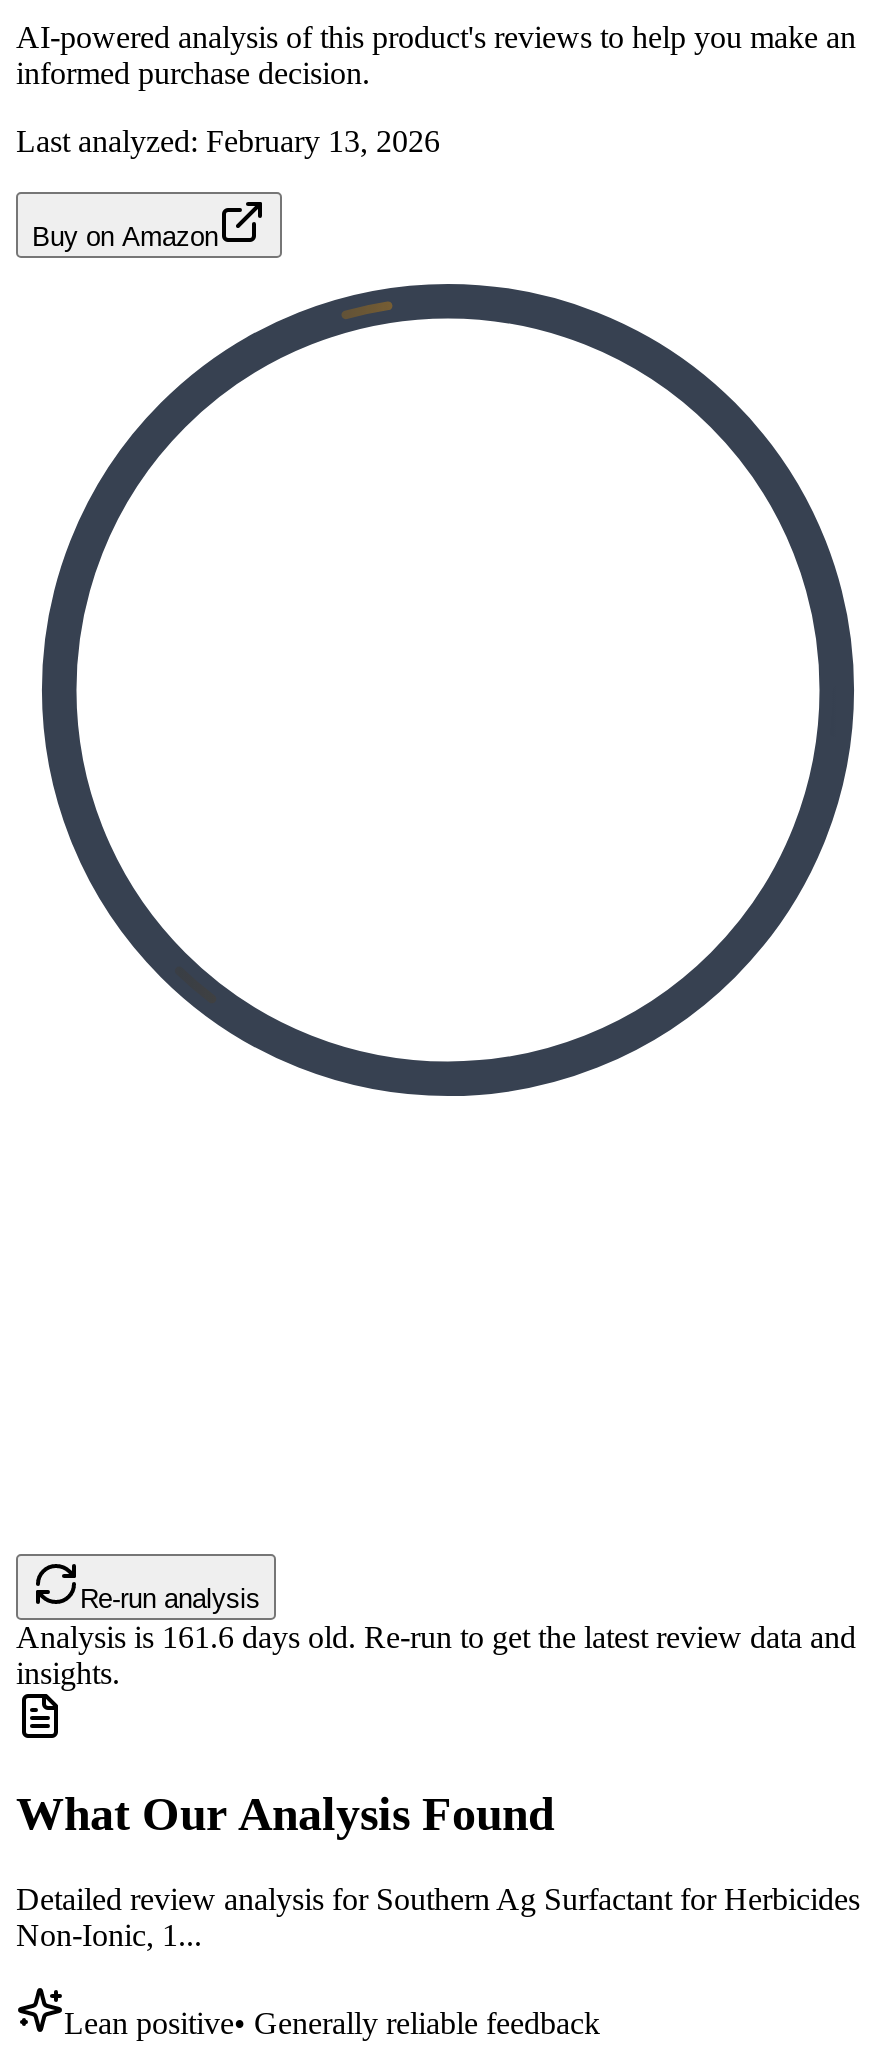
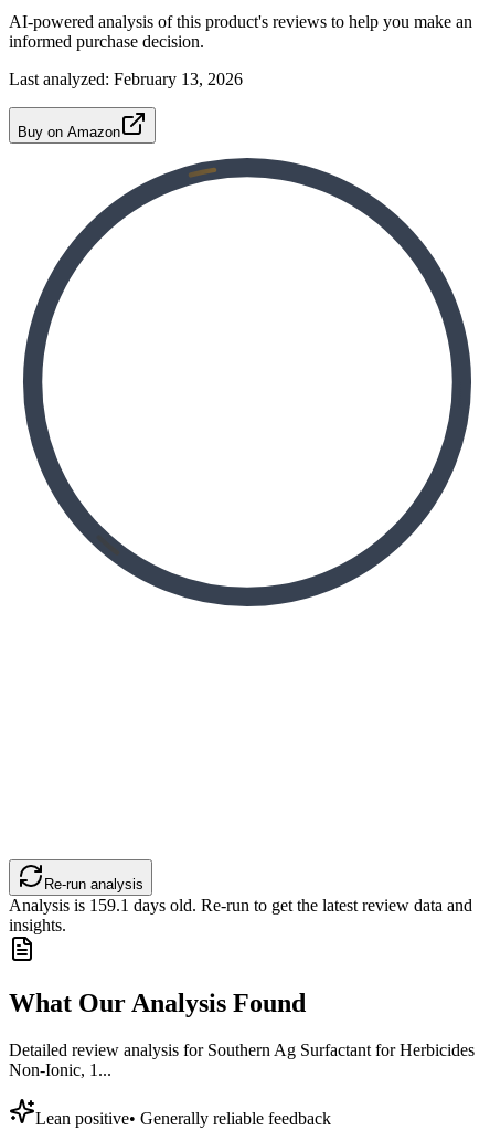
- Analysis is161.6days old. Re-run to get the latest review data and
+ Analysis is159.1days old. Re-run to get the latest review data and
